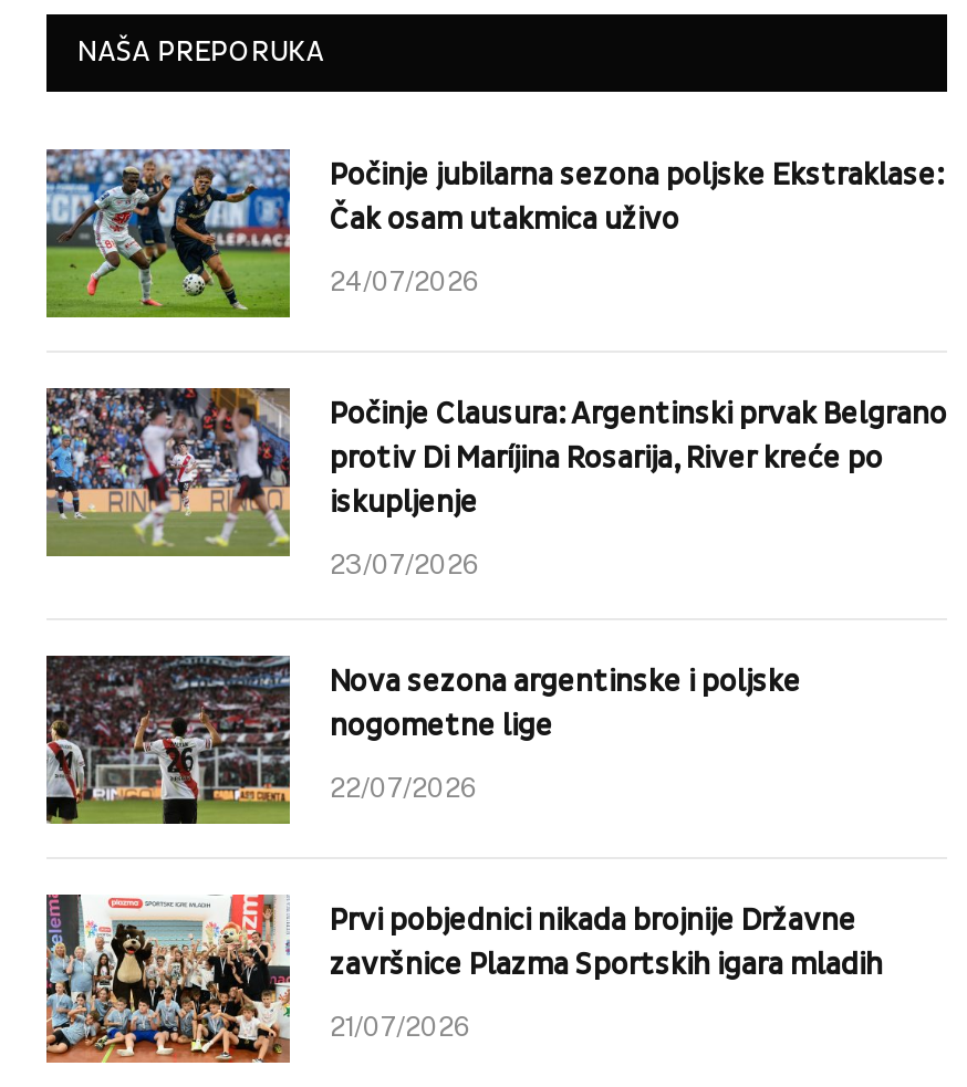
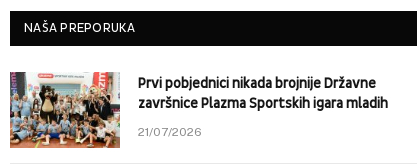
- [image]
- Počinje jubilarna sezona poljske Ekstraklase:
- Čak osam utakmica uživo
- 24/07/2026

- [image]
- Počinje Clausura: Argentinski prvak Belgrano
- protiv Di Maríjina Rosarija, River kreće po
- iskupljenje
- 23/07/2026
- Nova sezona argentinske i poljske
- nogometne lige
- 22/07/2026

- [image]
